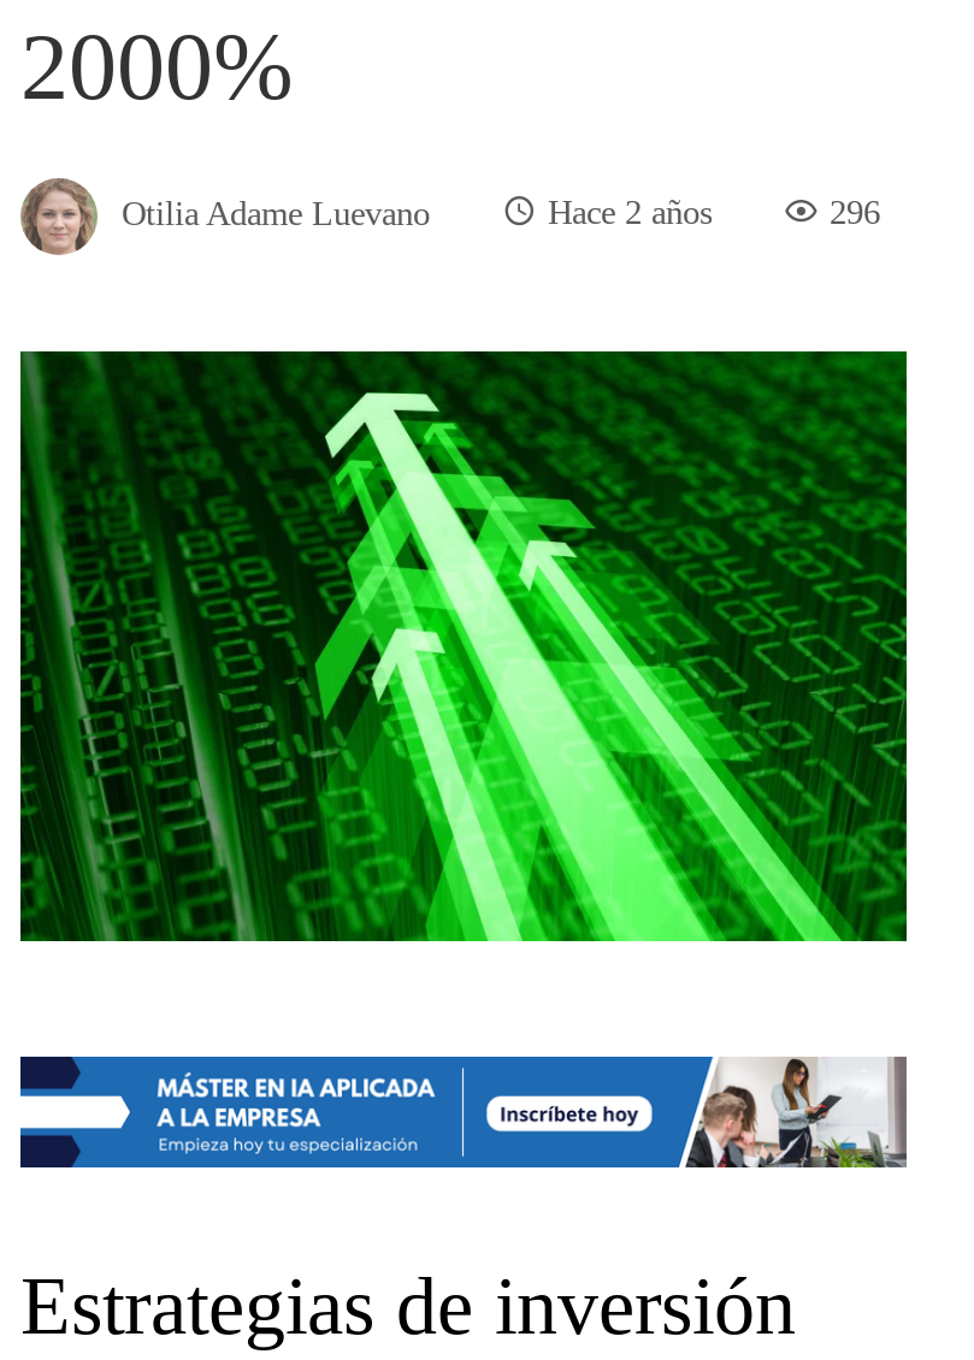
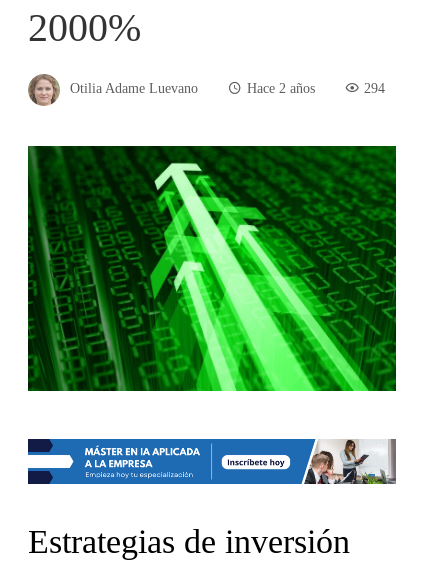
- 296
+ 294
